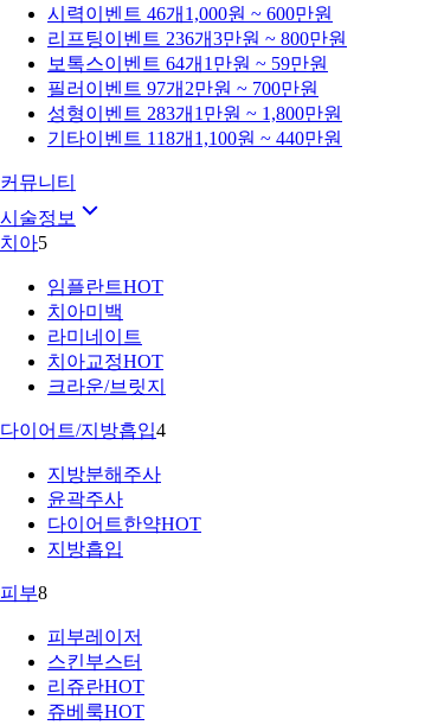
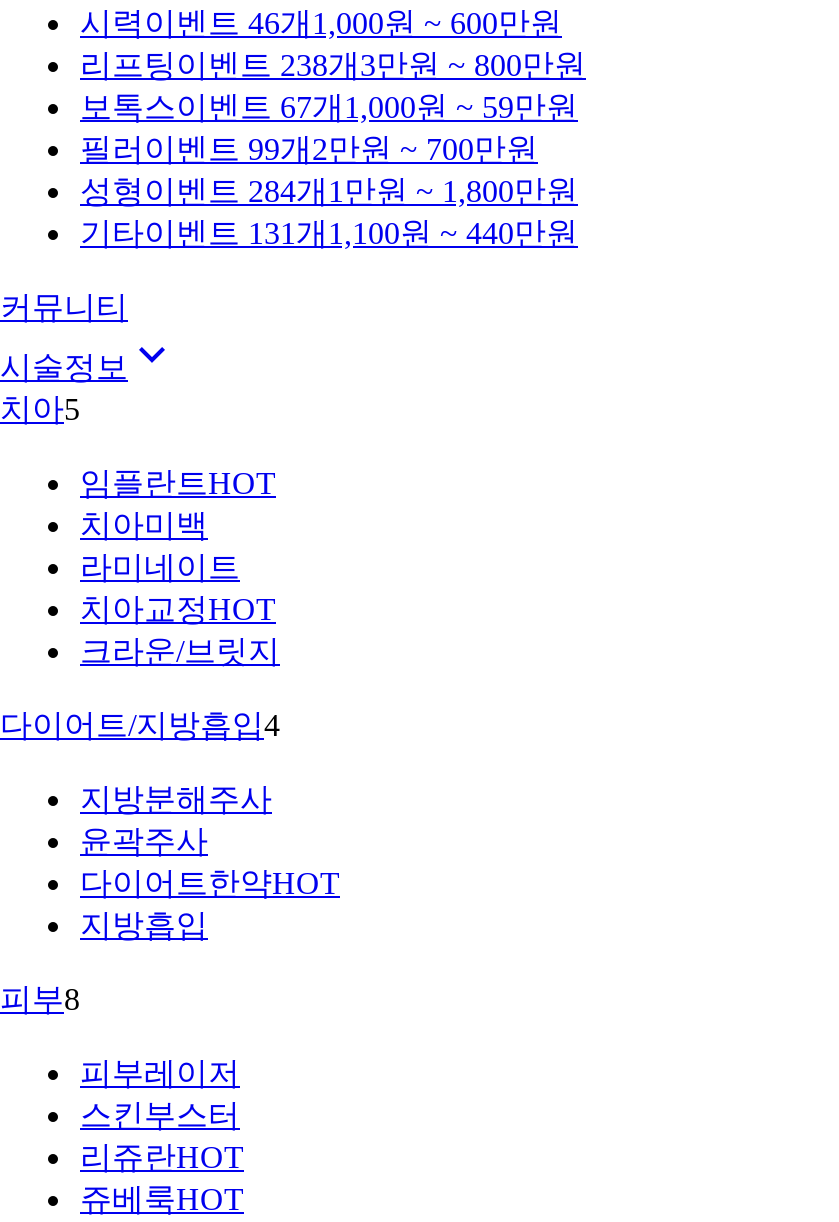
- 리프팅 이벤트 236개3만원 ~ 800만원
+ 리프팅 이벤트 238개3만원 ~ 800만원

- 보톡스 이벤트 64개 1만원 ~ 59만원
+ 보톡스 이벤트 67개 1,000원 ~ 59만원

- 필러 이벤트 97개2만원 ~ 700만원
+ 필러 이벤트 99개2만원 ~ 700만원

- 성형 이벤트 283개 1만원 ~ 1,800만원
+ 성형 이벤트 284개 1만원 ~ 1,800만원

- 기타이벤트 118개 1,100원 ~ 440만원
+ 기타이벤트 131개 1,100원 ~ 440만원
